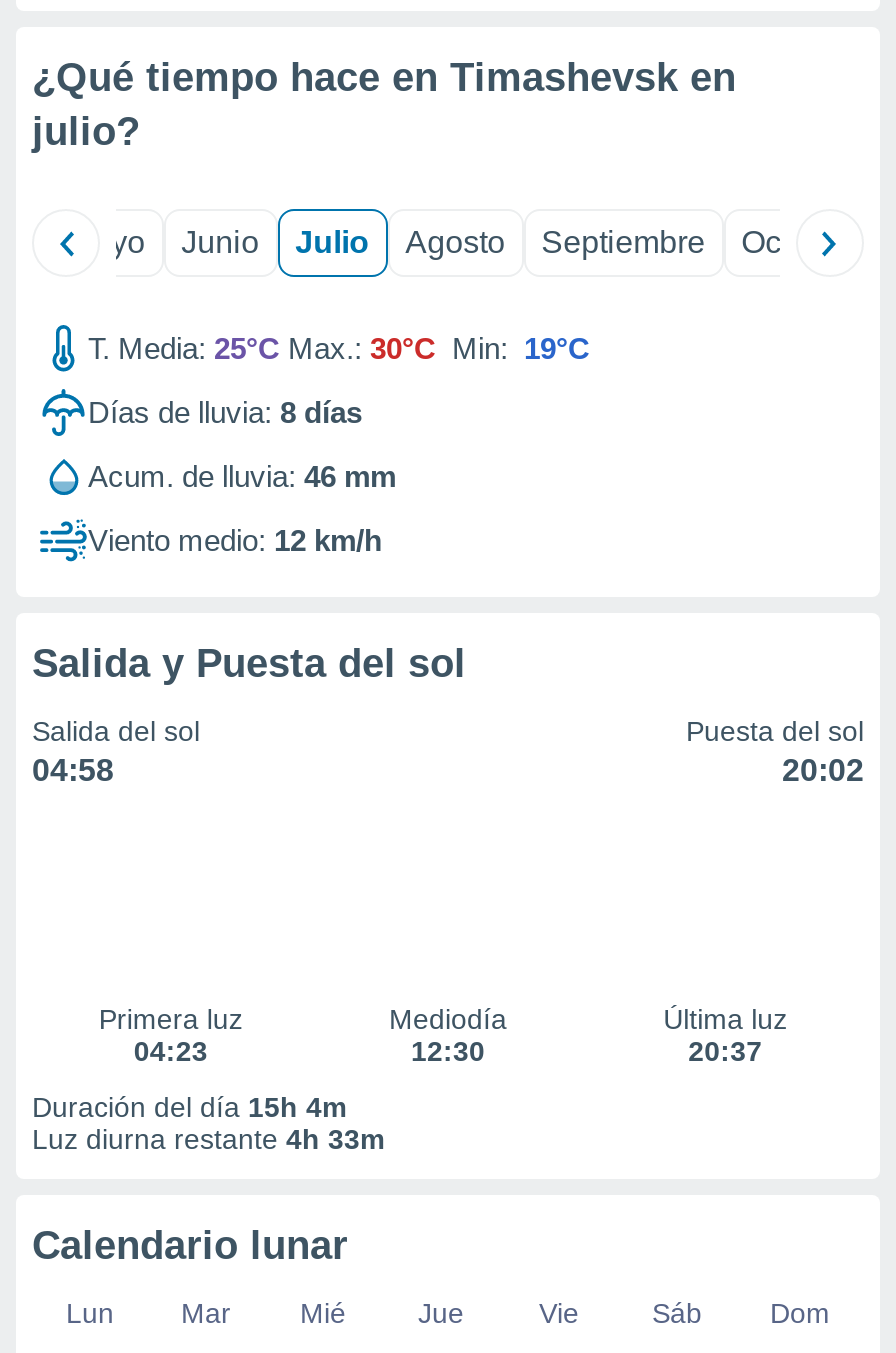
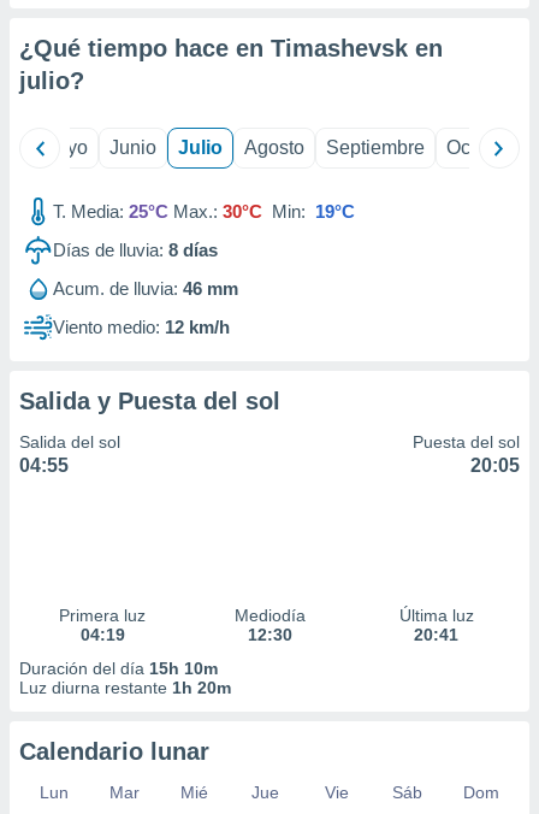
- 04:58
+ 04:55

- 20:02
+ 20:05

- 04:23
+ 04:19

- 20:37
+ 20:41

- Duración del día 15h 4m
+ Duración del día 15h 10m

- Luz diurna restante 4h 33m
+ Luz diurna restante 1h 20m
